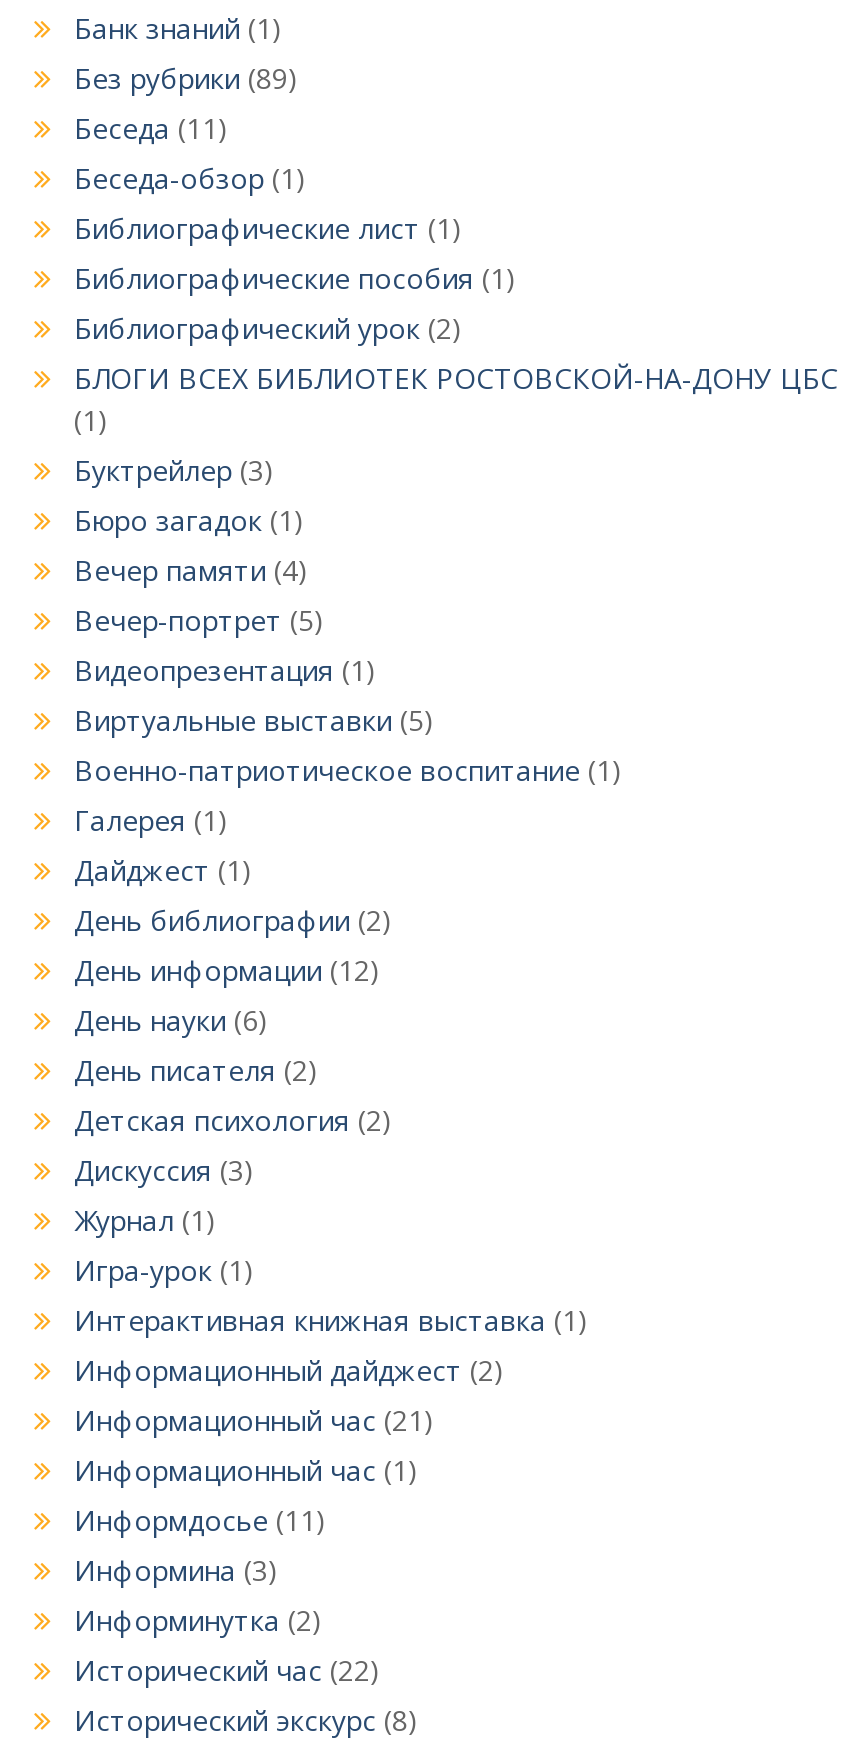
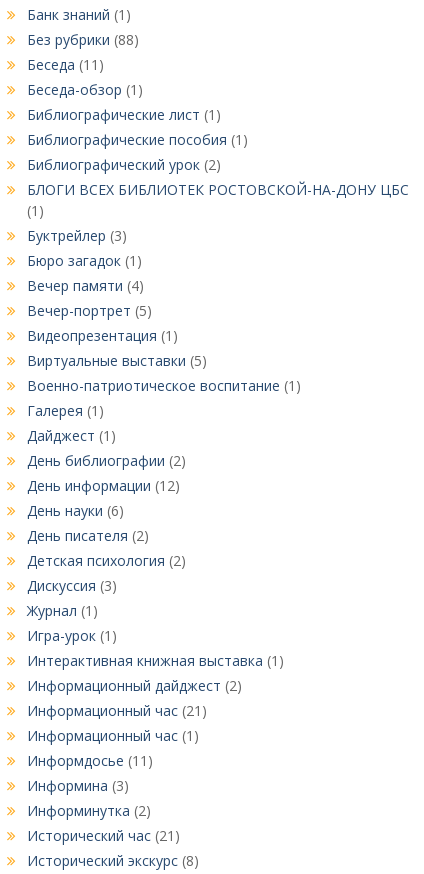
- Без рубрики (89)
+ Без рубрики (88)

- Исторический час (22)
+ Исторический час (21)
